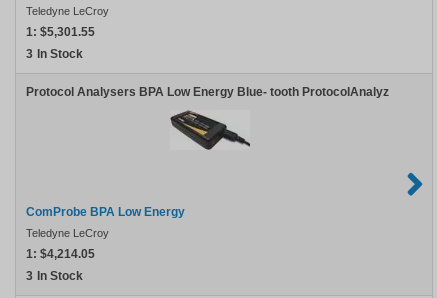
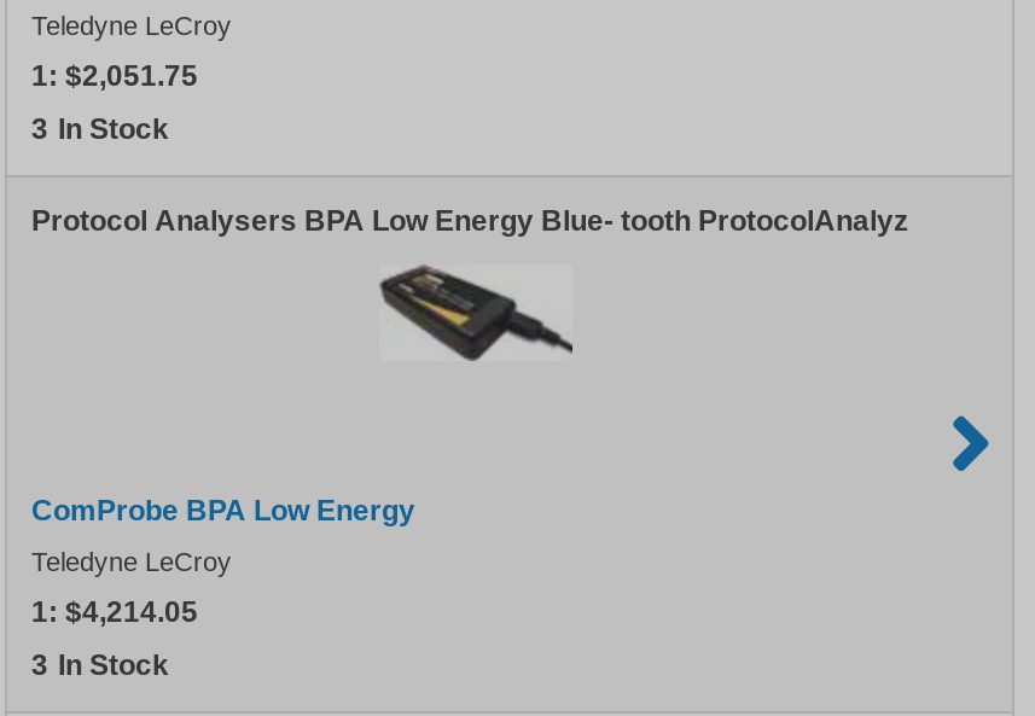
- 1: $5,301.55
+ 1: $2,051.75
